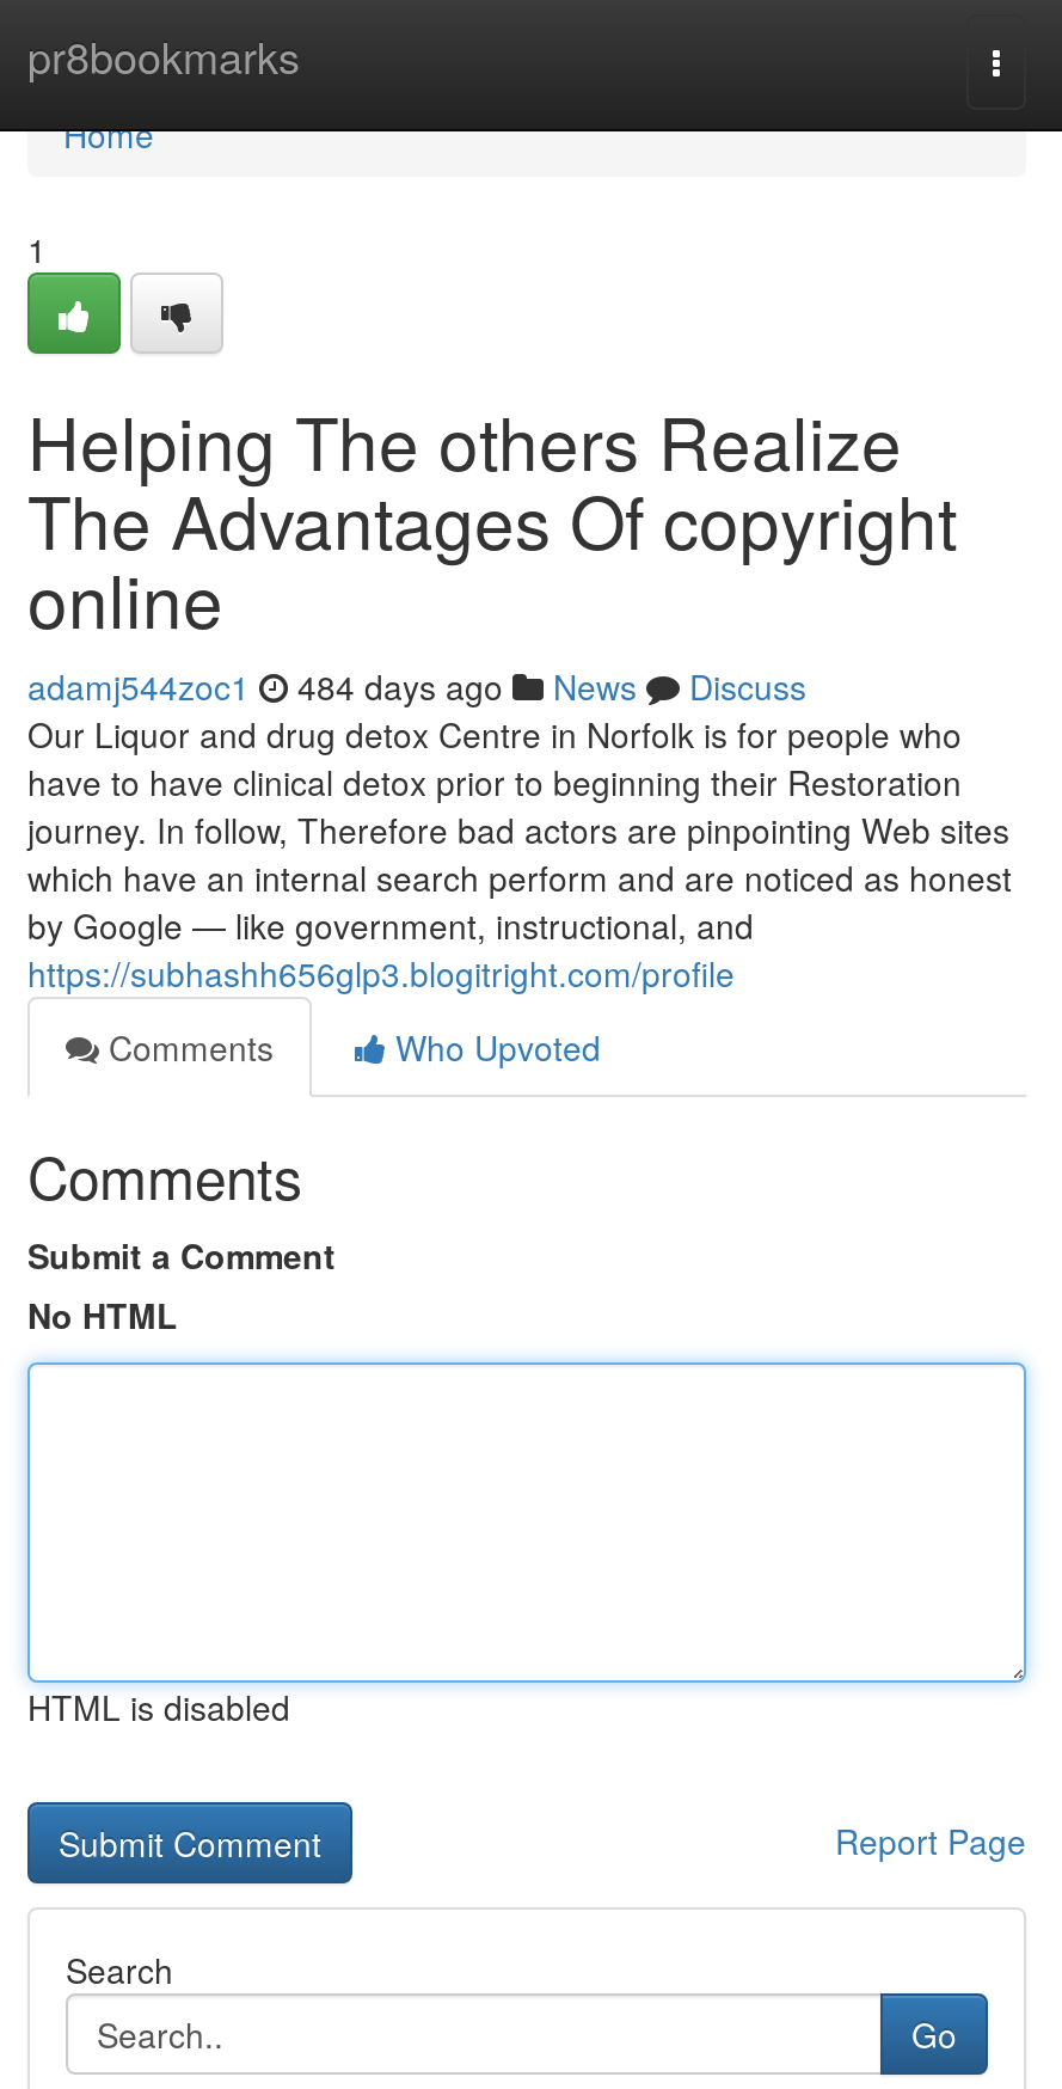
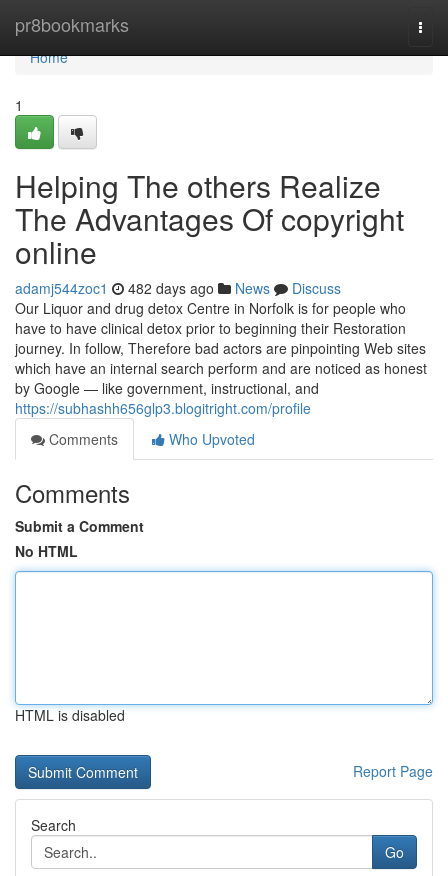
- adamj544zoc1 484 days ago News Discuss
+ adamj544zoc1 482 days ago News Discuss
